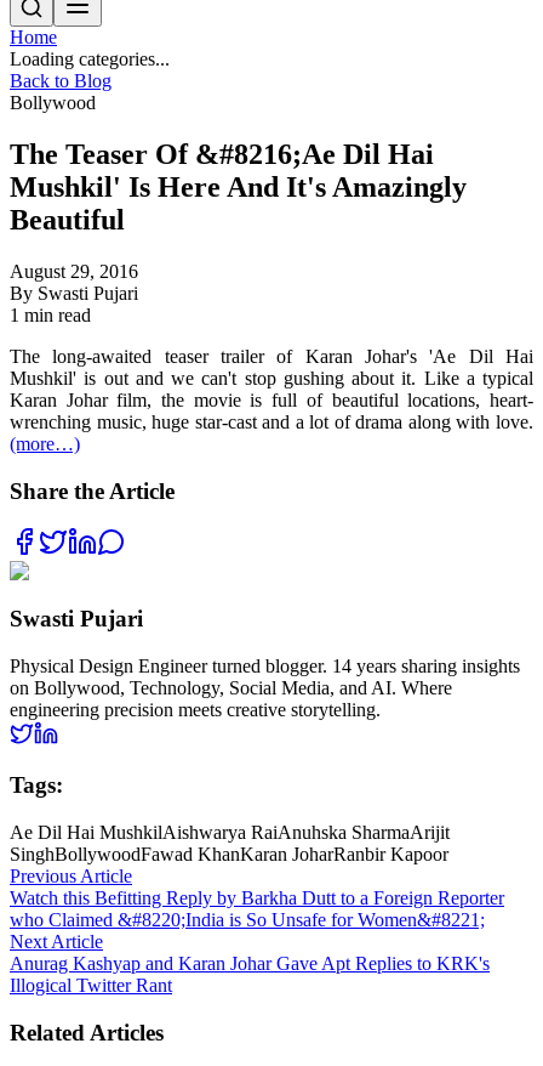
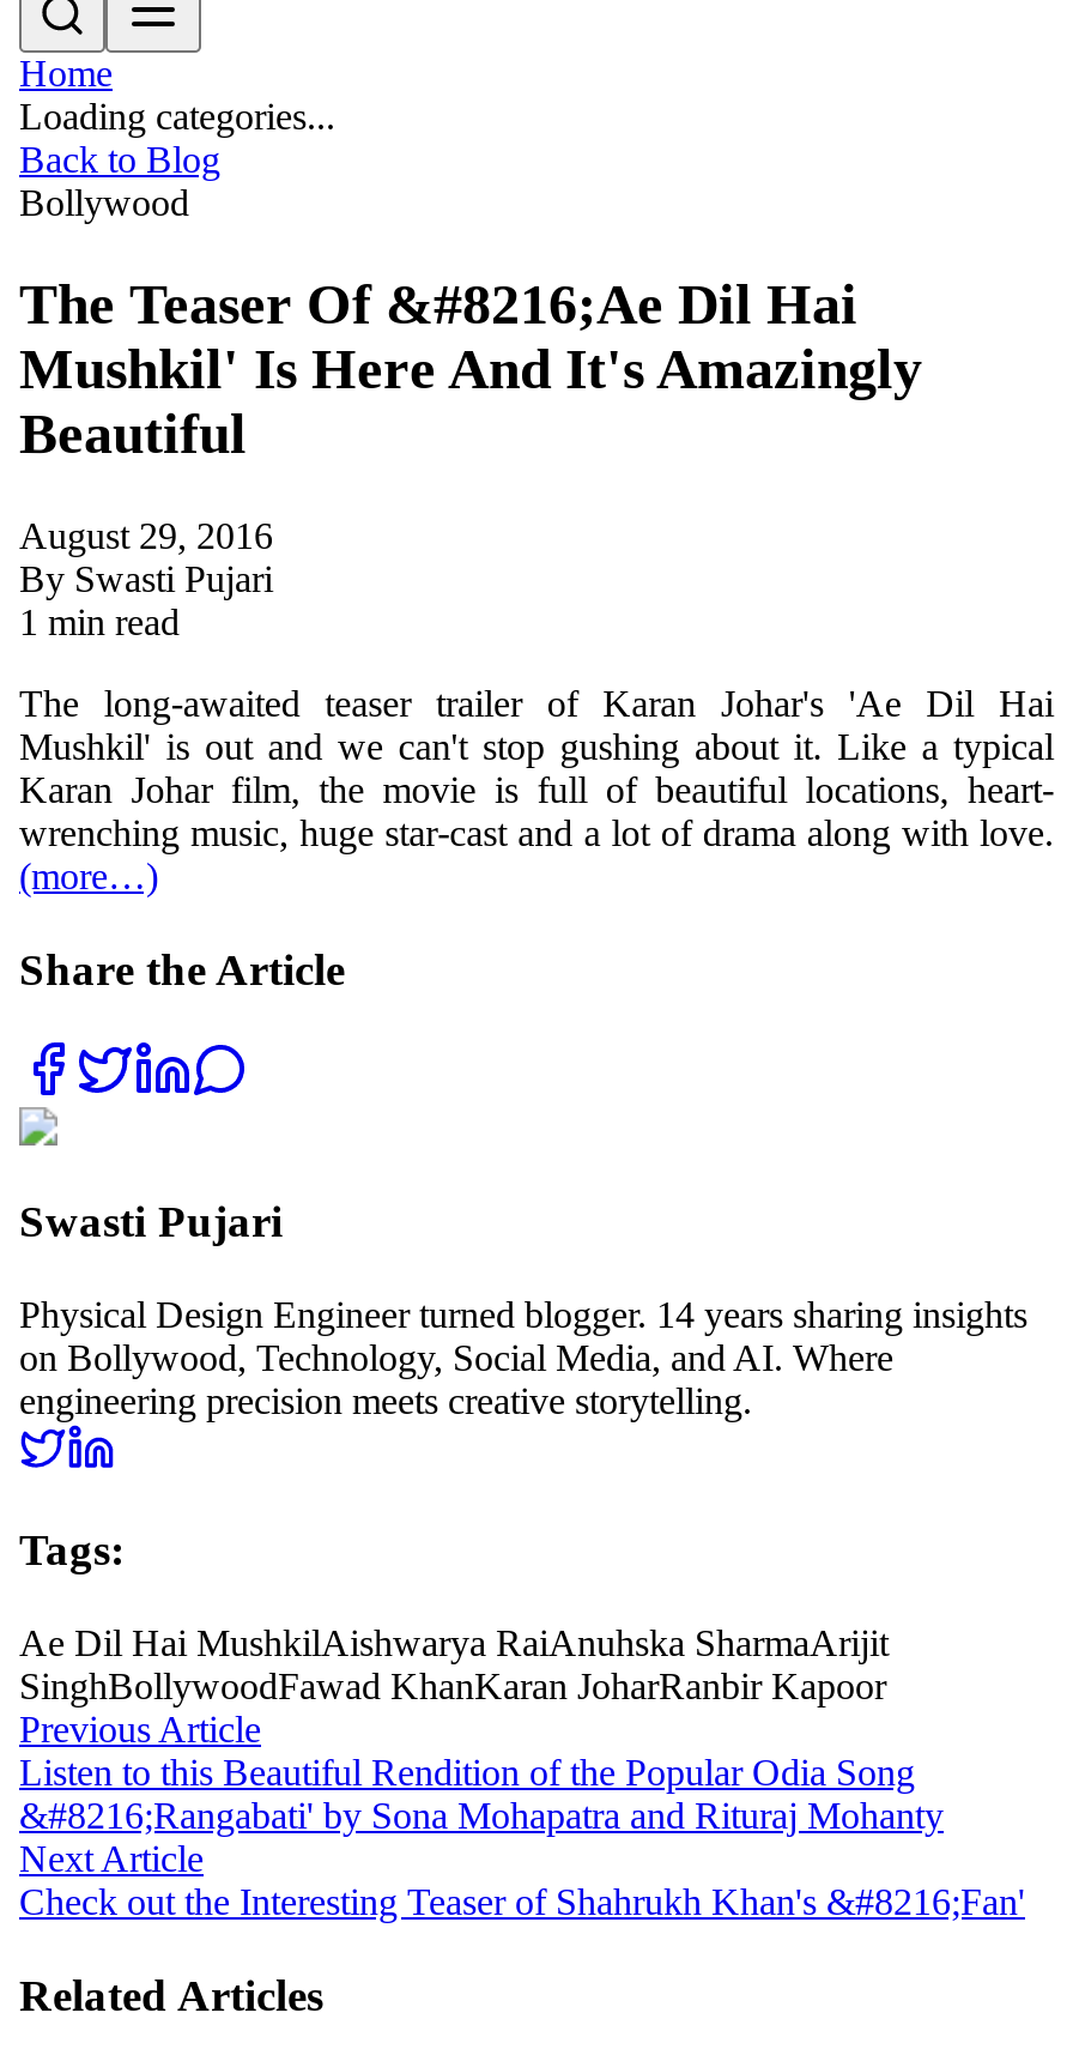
- Watch this Befitting Reply by Barkha Dutt to a Foreign Reporter
- who Claimed &#8220;India is So Unsafe for Women&#8221;
+ Listen to this Beautiful Rendition of the Popular Odia Song
+ &#8216;Rangabati' by Sona Mohapatra and Rituraj Mohanty

- Anurag Kashyap and Karan Johar Gave Apt Replies to KRK's
- Illogical Twitter Rant
+ Check out the Interesting Teaser of Shahrukh Khan's &#8216;Fan'
